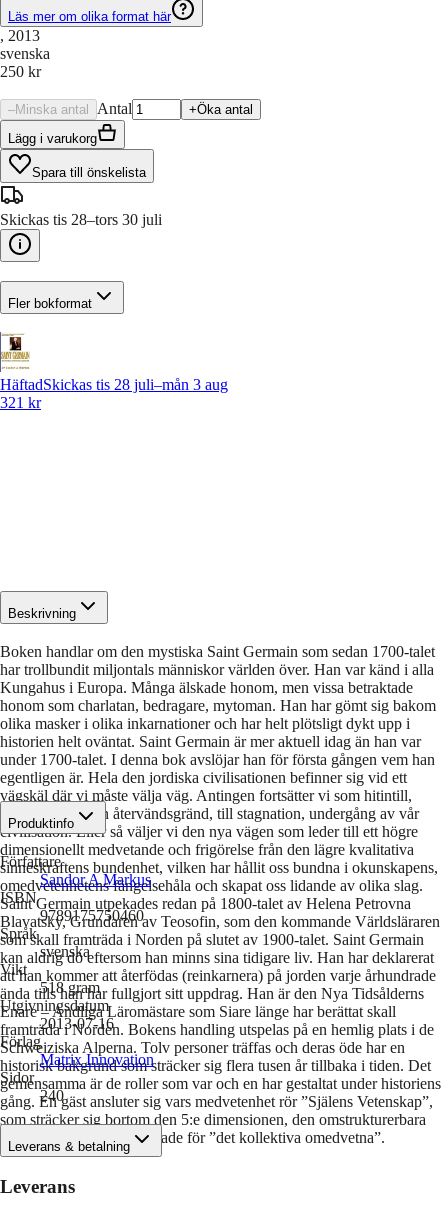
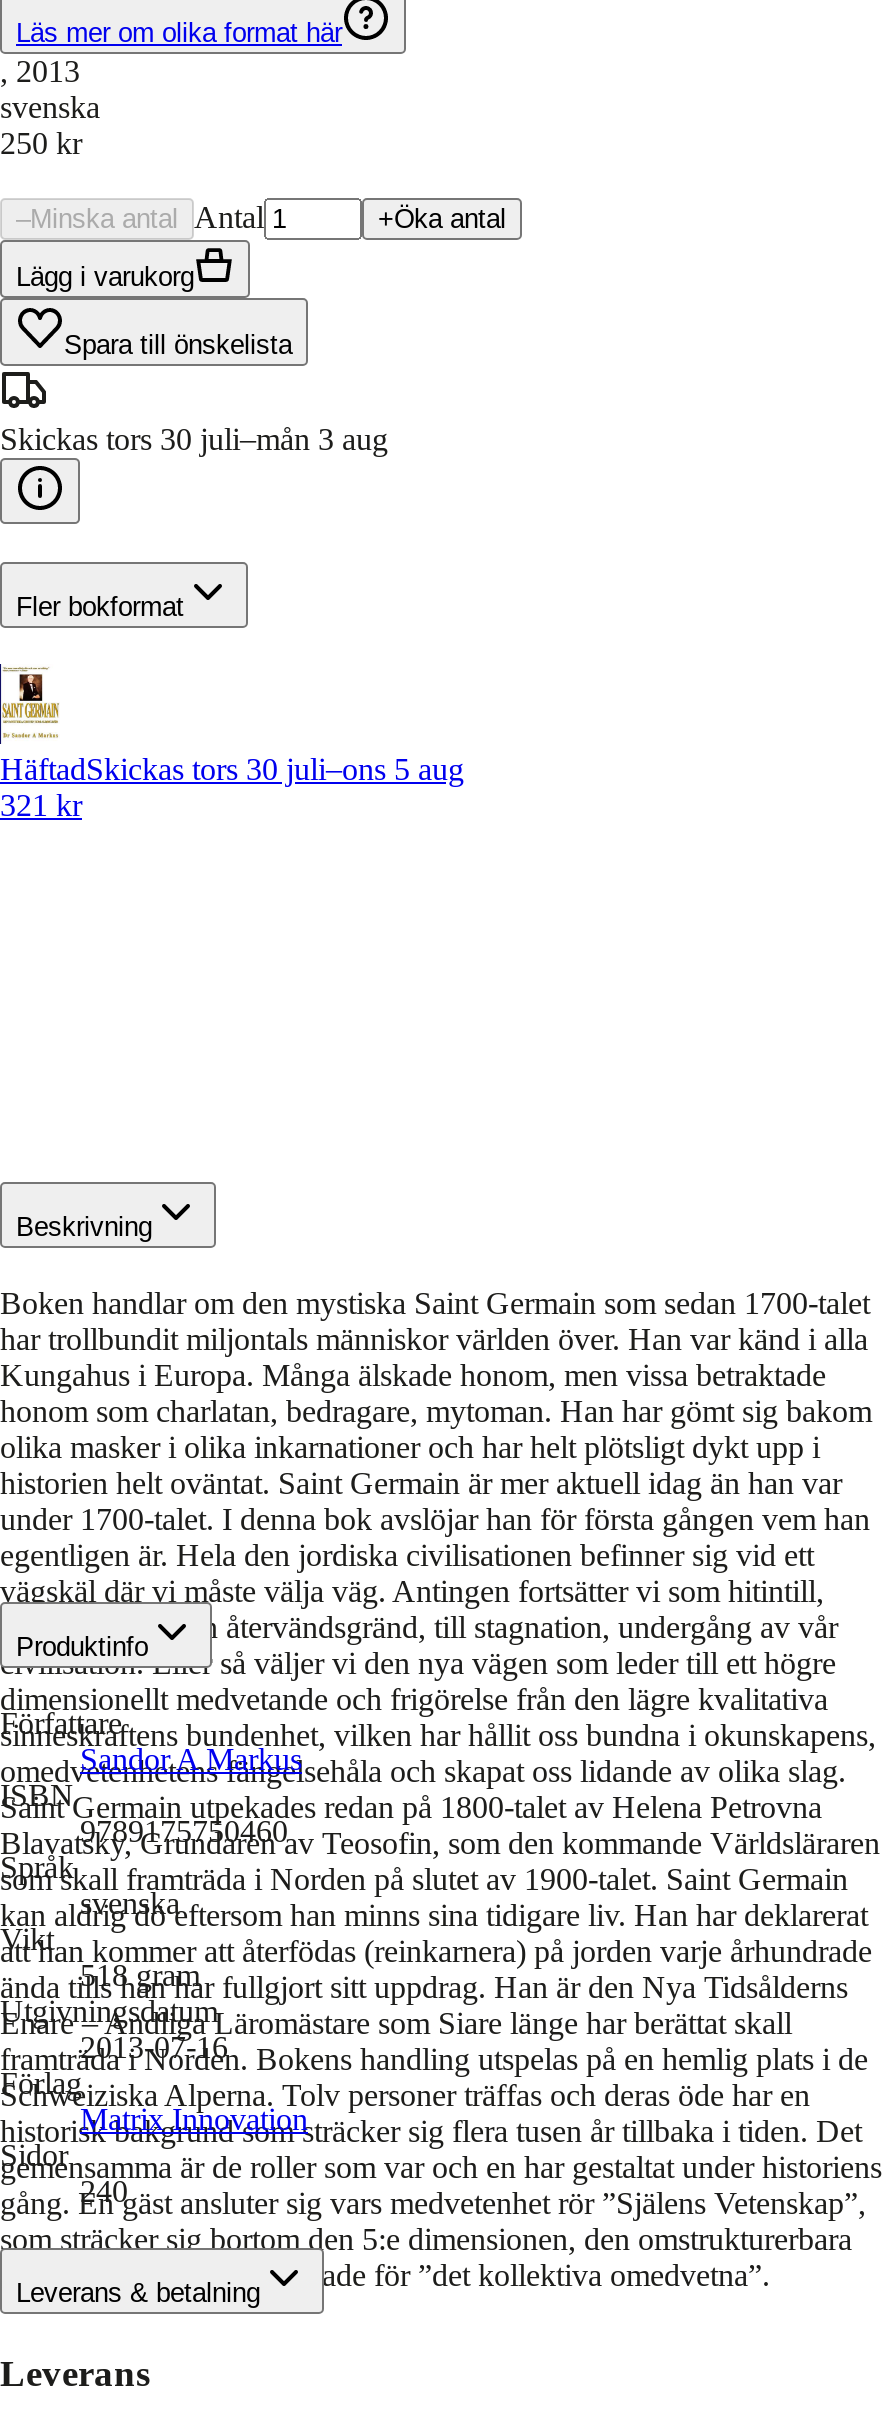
- Skickas tis 28–tors 30 juli
+ Skickas tors 30 juli–mån 3 aug

- HäftadSkickas tis 28 juli–mån 3 aug
+ HäftadSkickas tors 30 juli–ons 5 aug
